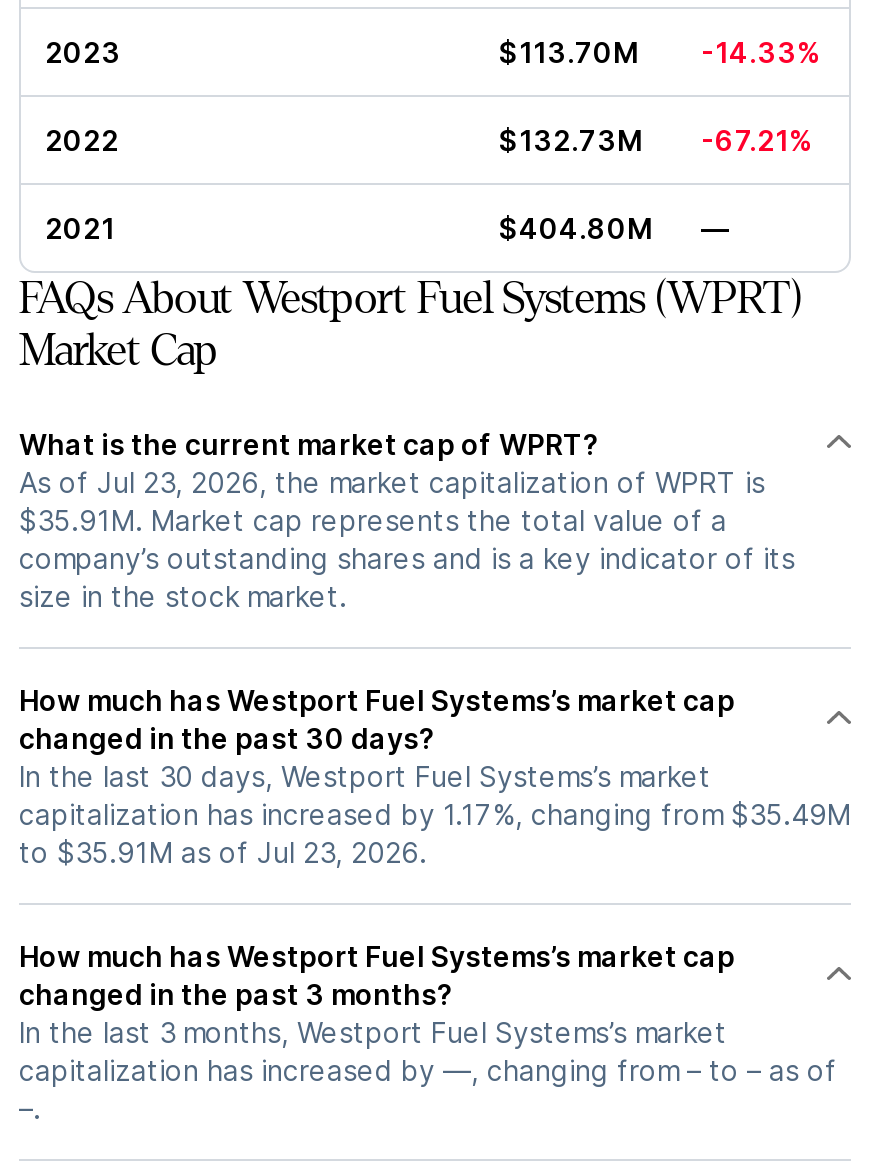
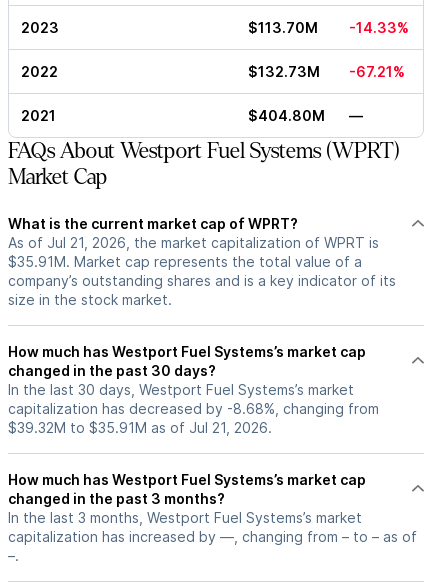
- As of Jul 23, 2026, the market capitalization of WPRT is
+ As of Jul 21, 2026, the market capitalization of WPRT is

- capitalization has increased by 1.17%, changing from $35.49M
- to $35.91M as of Jul 23, 2026.
+ capitalization has decreased by -8.68%, changing from
+ $39.32M to $35.91M as of Jul 21, 2026.
